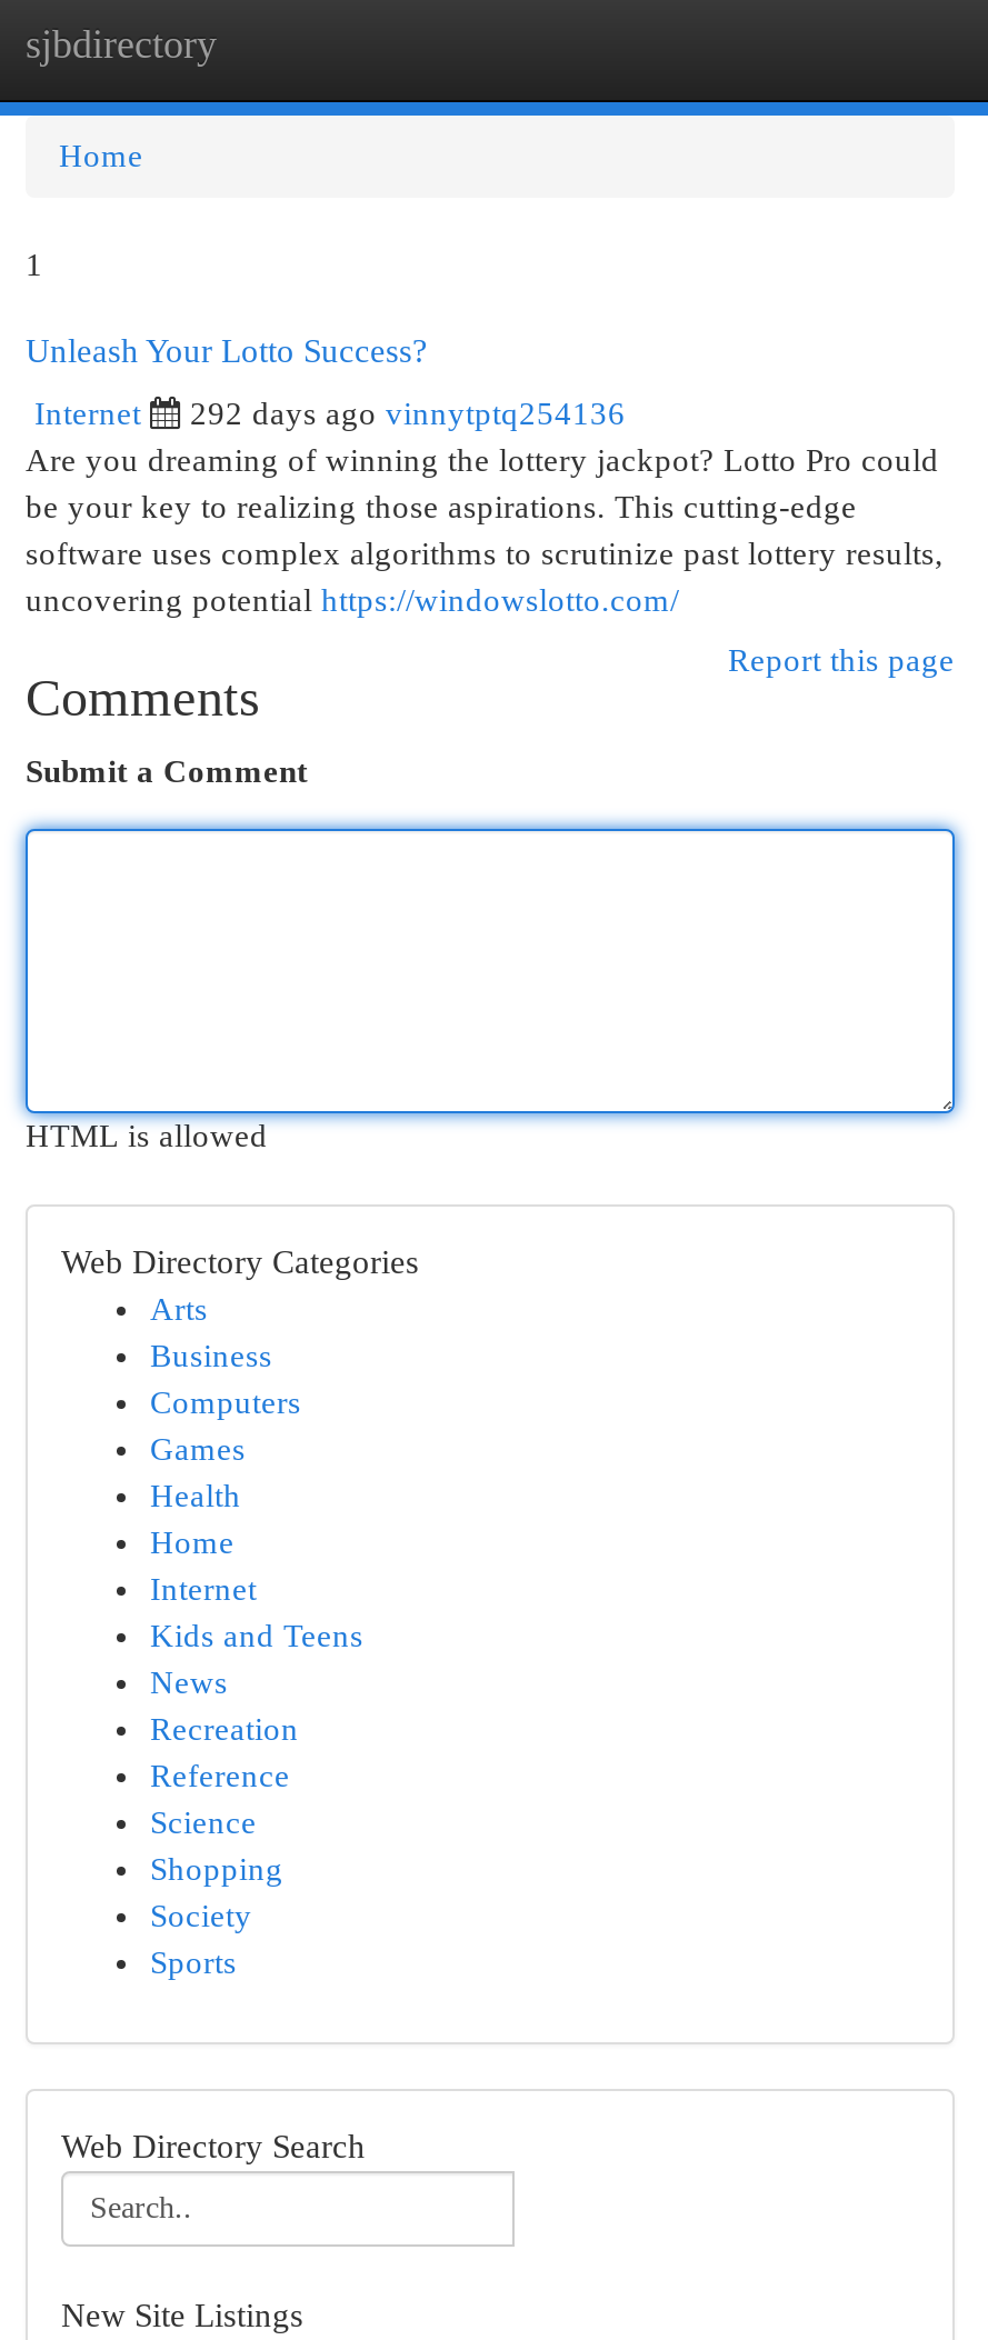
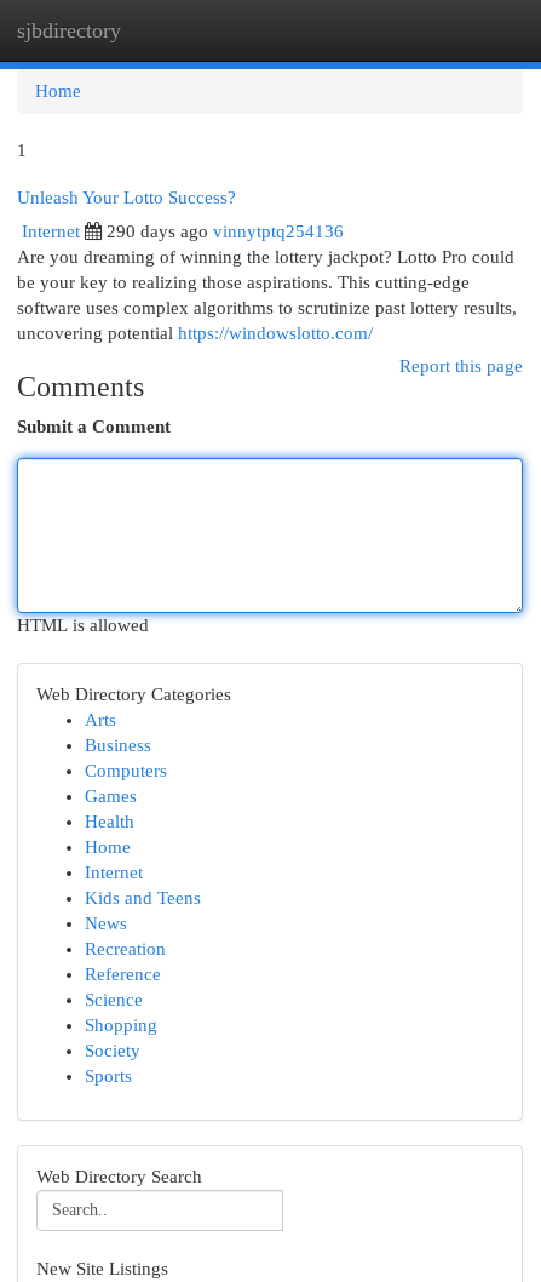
- 292 days ago vinnytptq254136
+ 290 days ago vinnytptq254136
